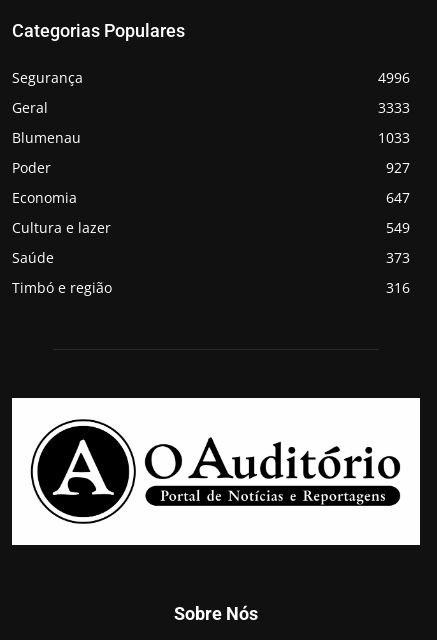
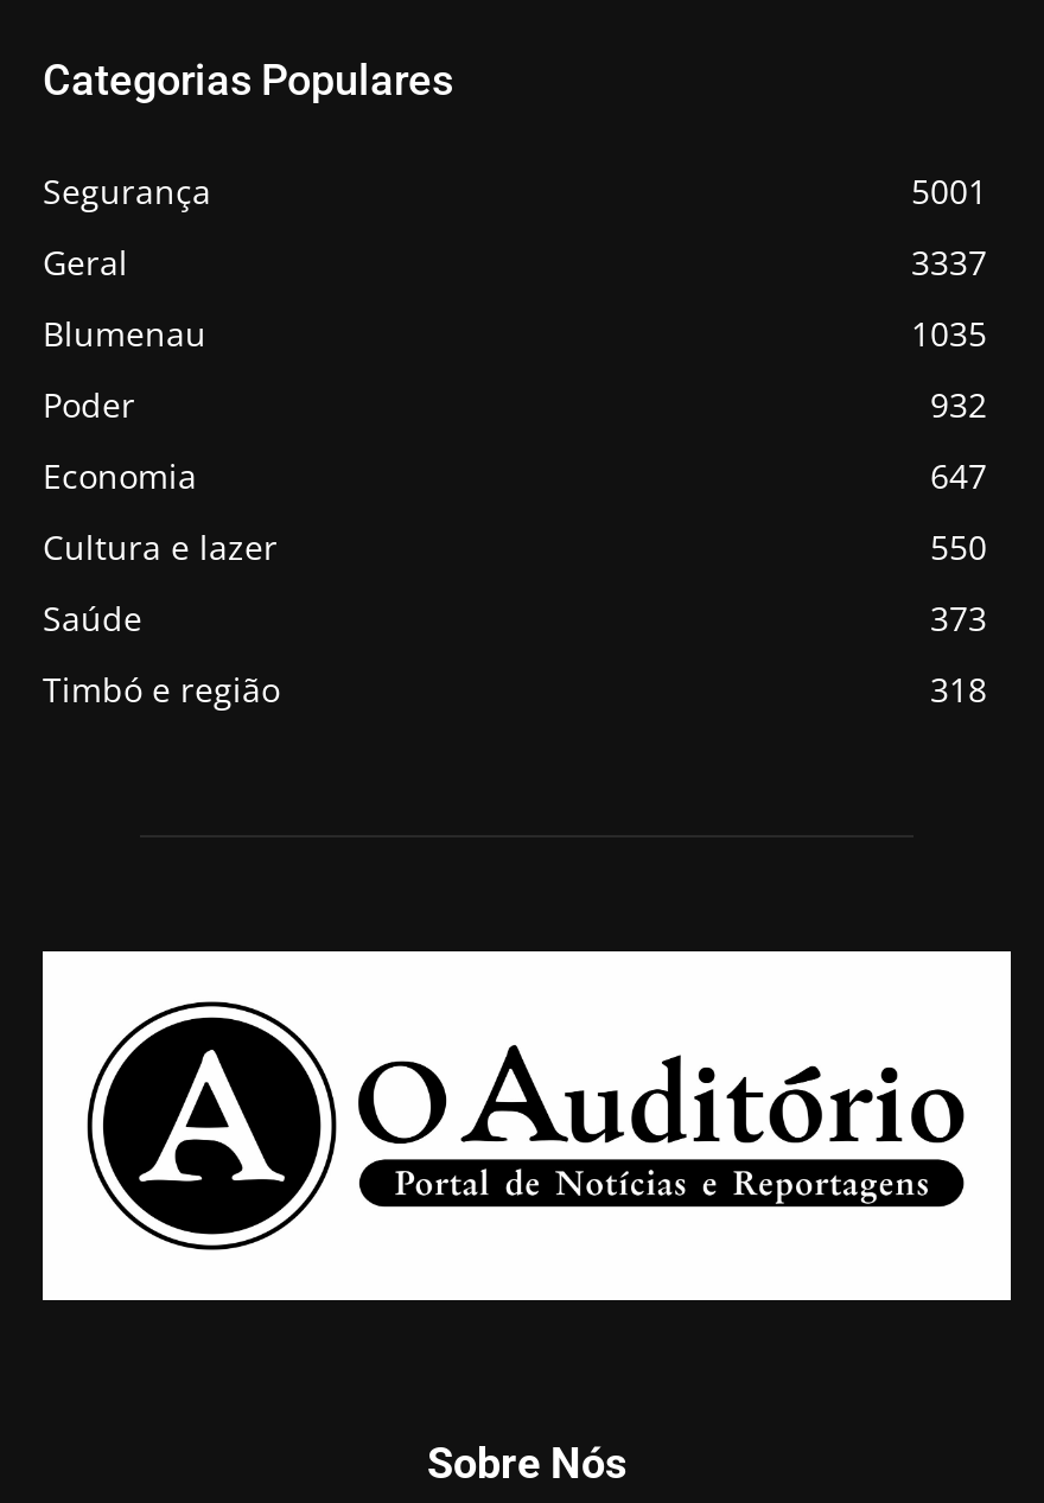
- 4996
+ 5001

- 3333
+ 3337

- 1033
+ 1035

- 927
+ 932

- 549
+ 550

- 316
+ 318
